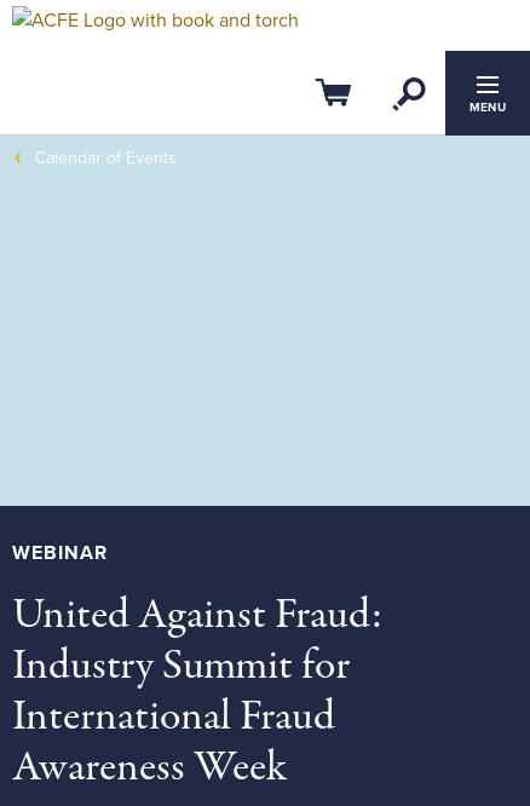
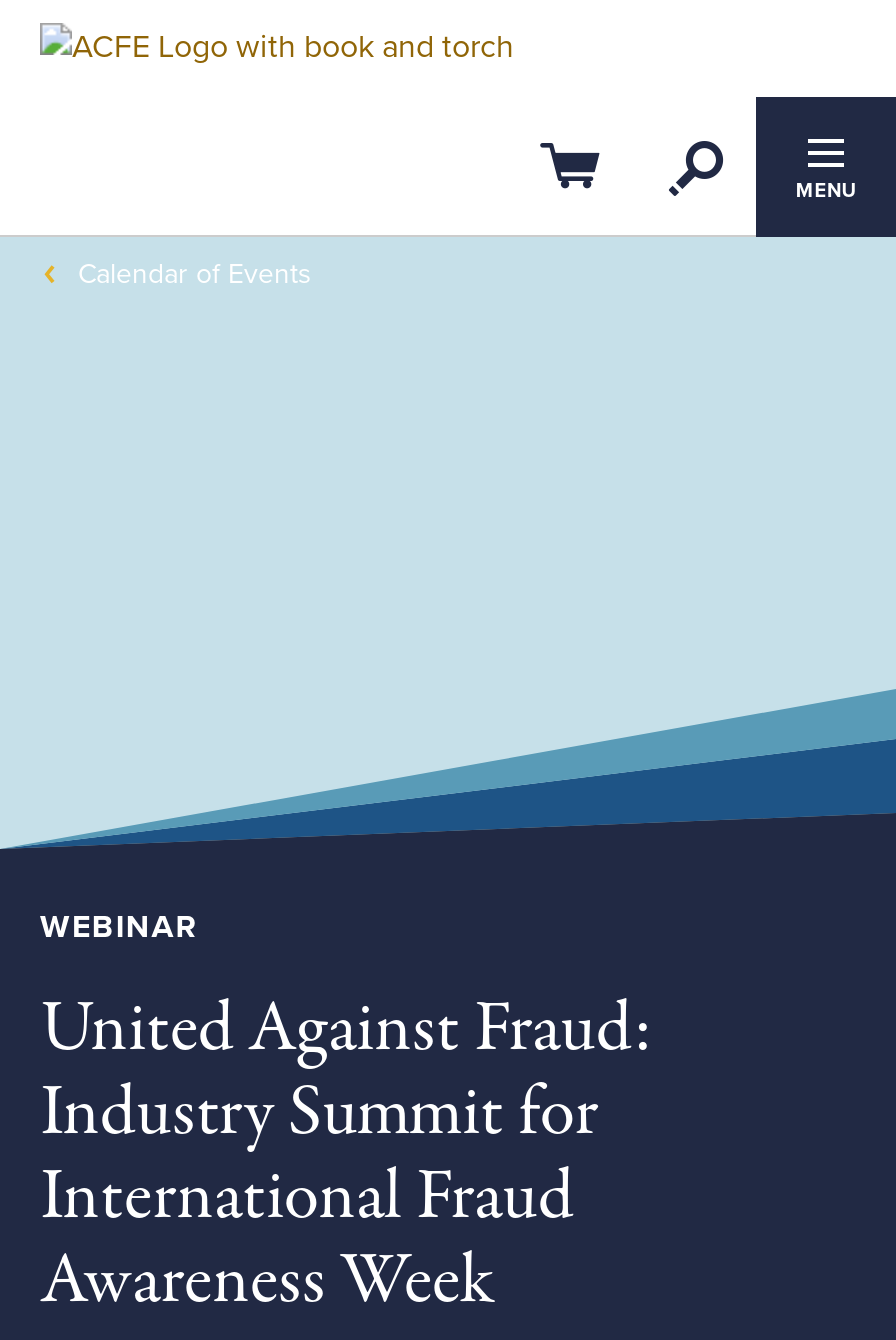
+ [image]
